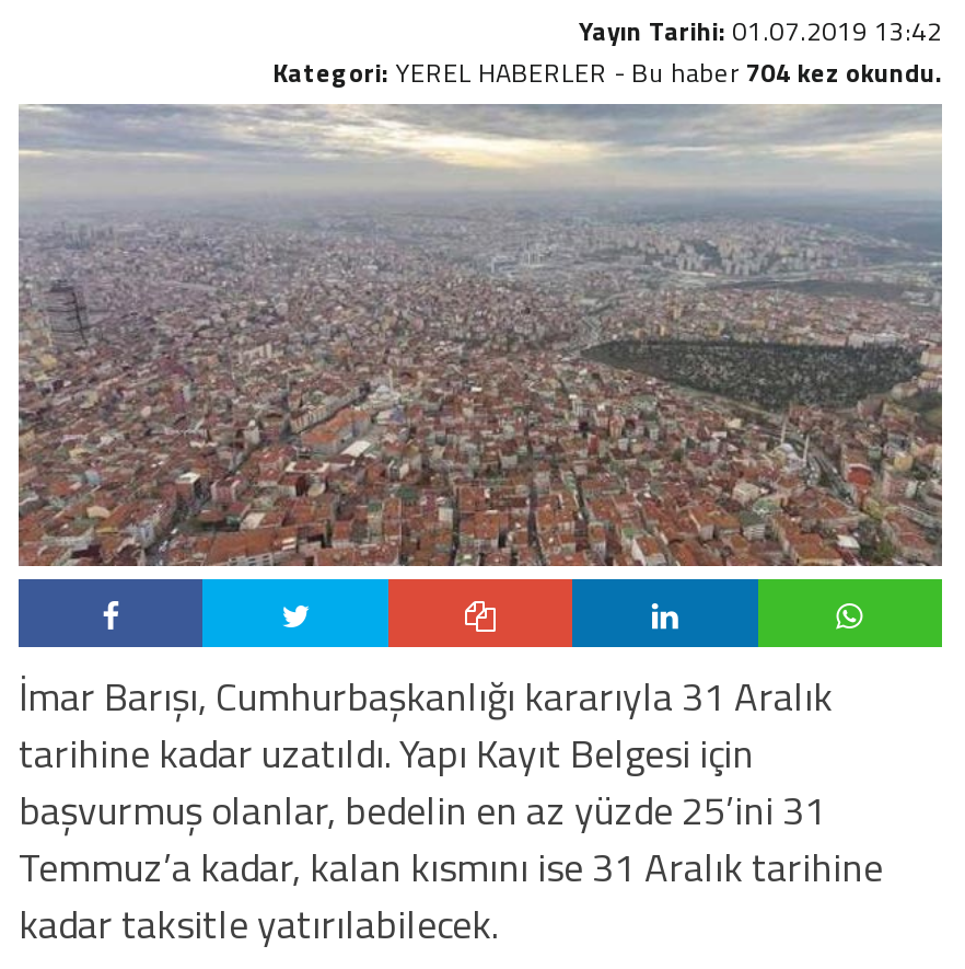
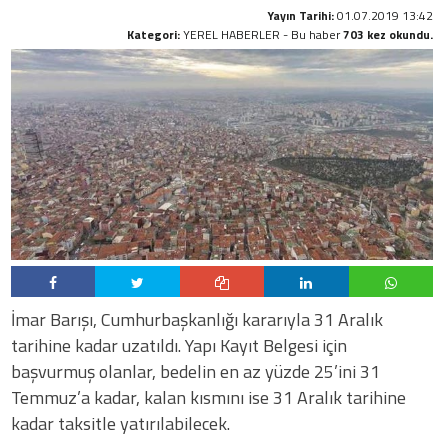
- Kategori: YEREL HABERLER - Bu haber 704 kez okundu.
+ Kategori: YEREL HABERLER - Bu haber 703 kez okundu.
